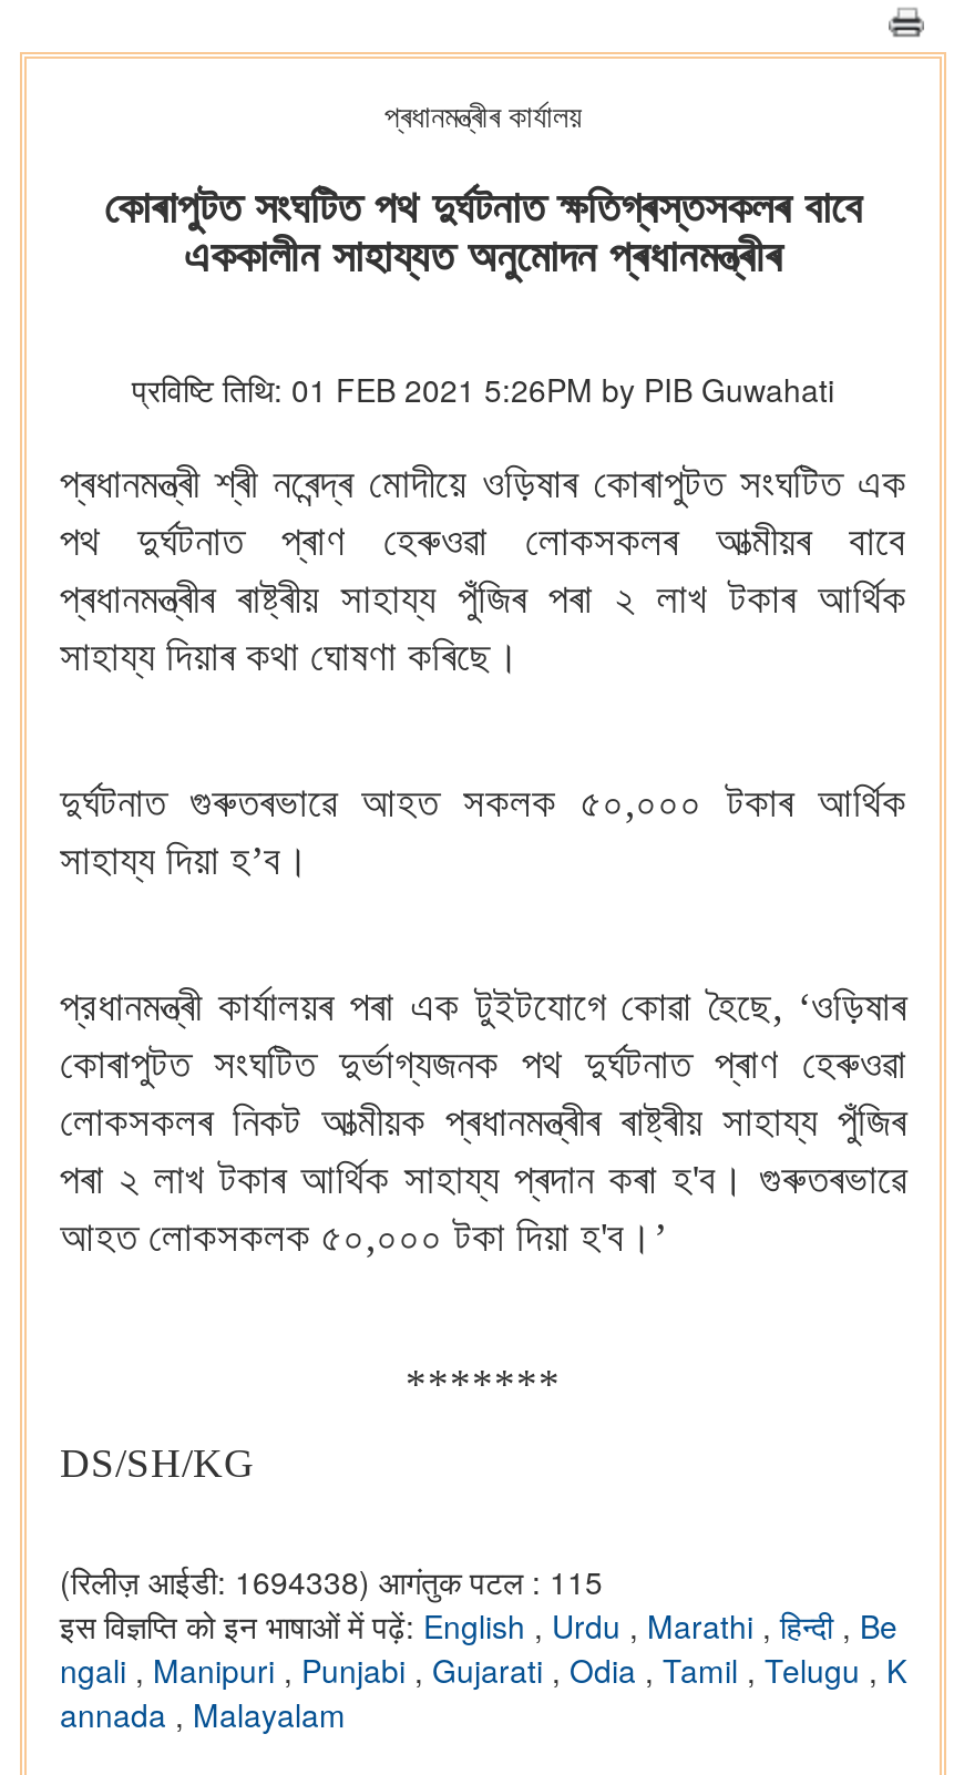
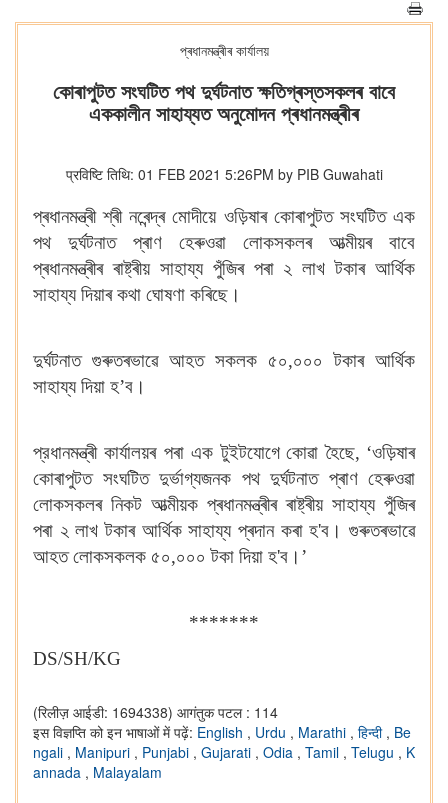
- (रिलीज़ आईडी: 1694338) आगंतुक पटल : 115
+ (रिलीज़ आईडी: 1694338) आगंतुक पटल : 114
